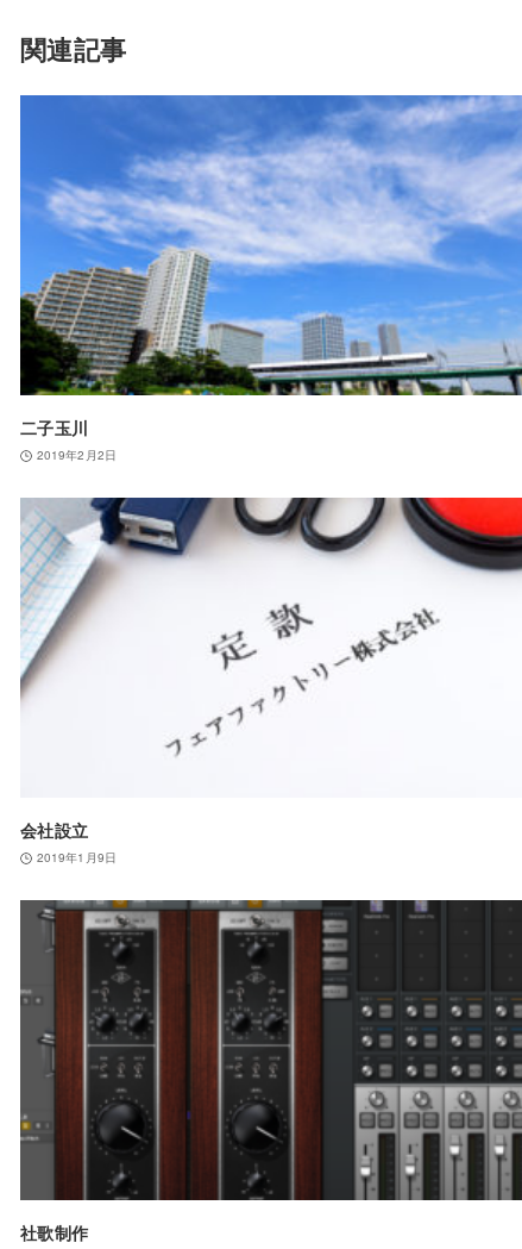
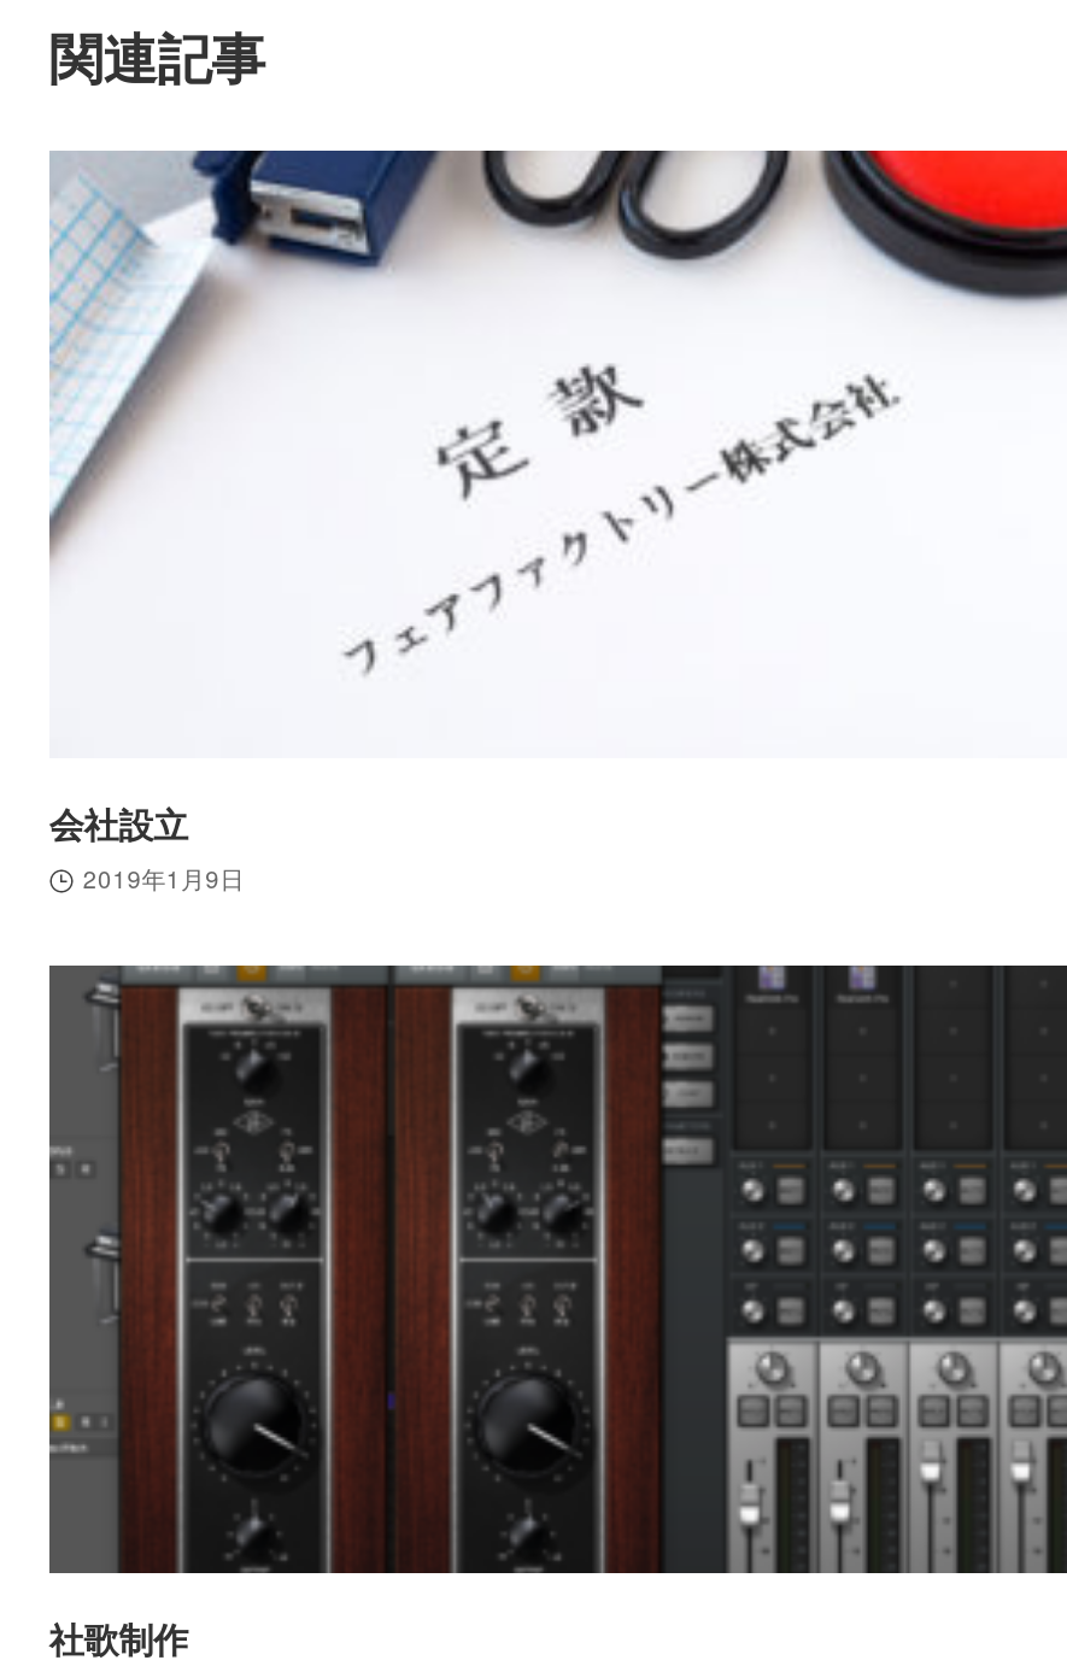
- [image]
- 二子玉川
- 2019年2月2日
